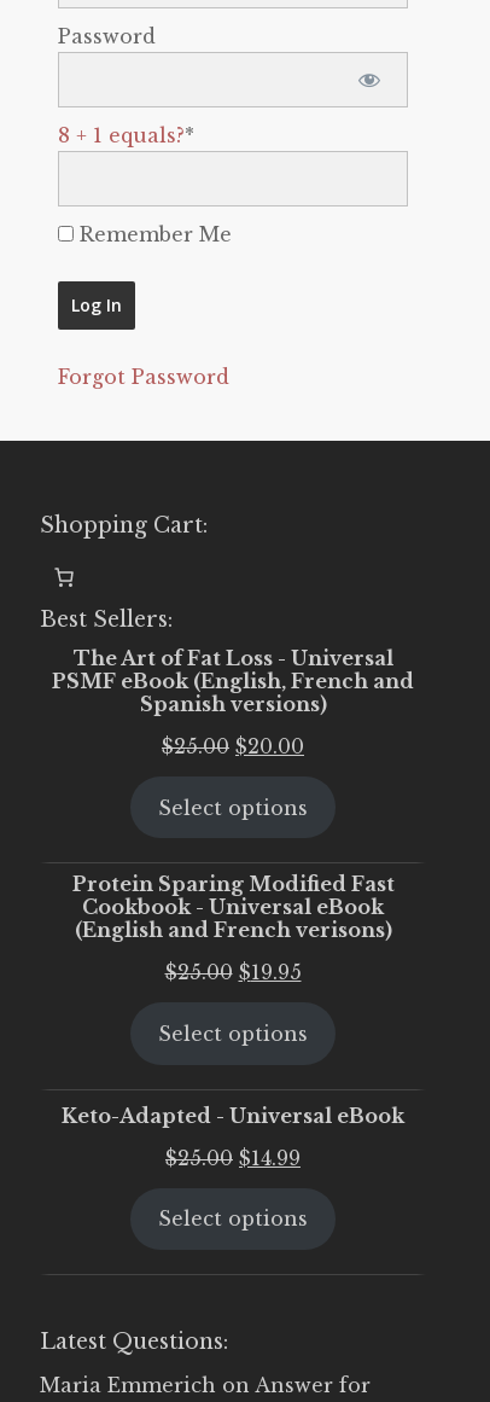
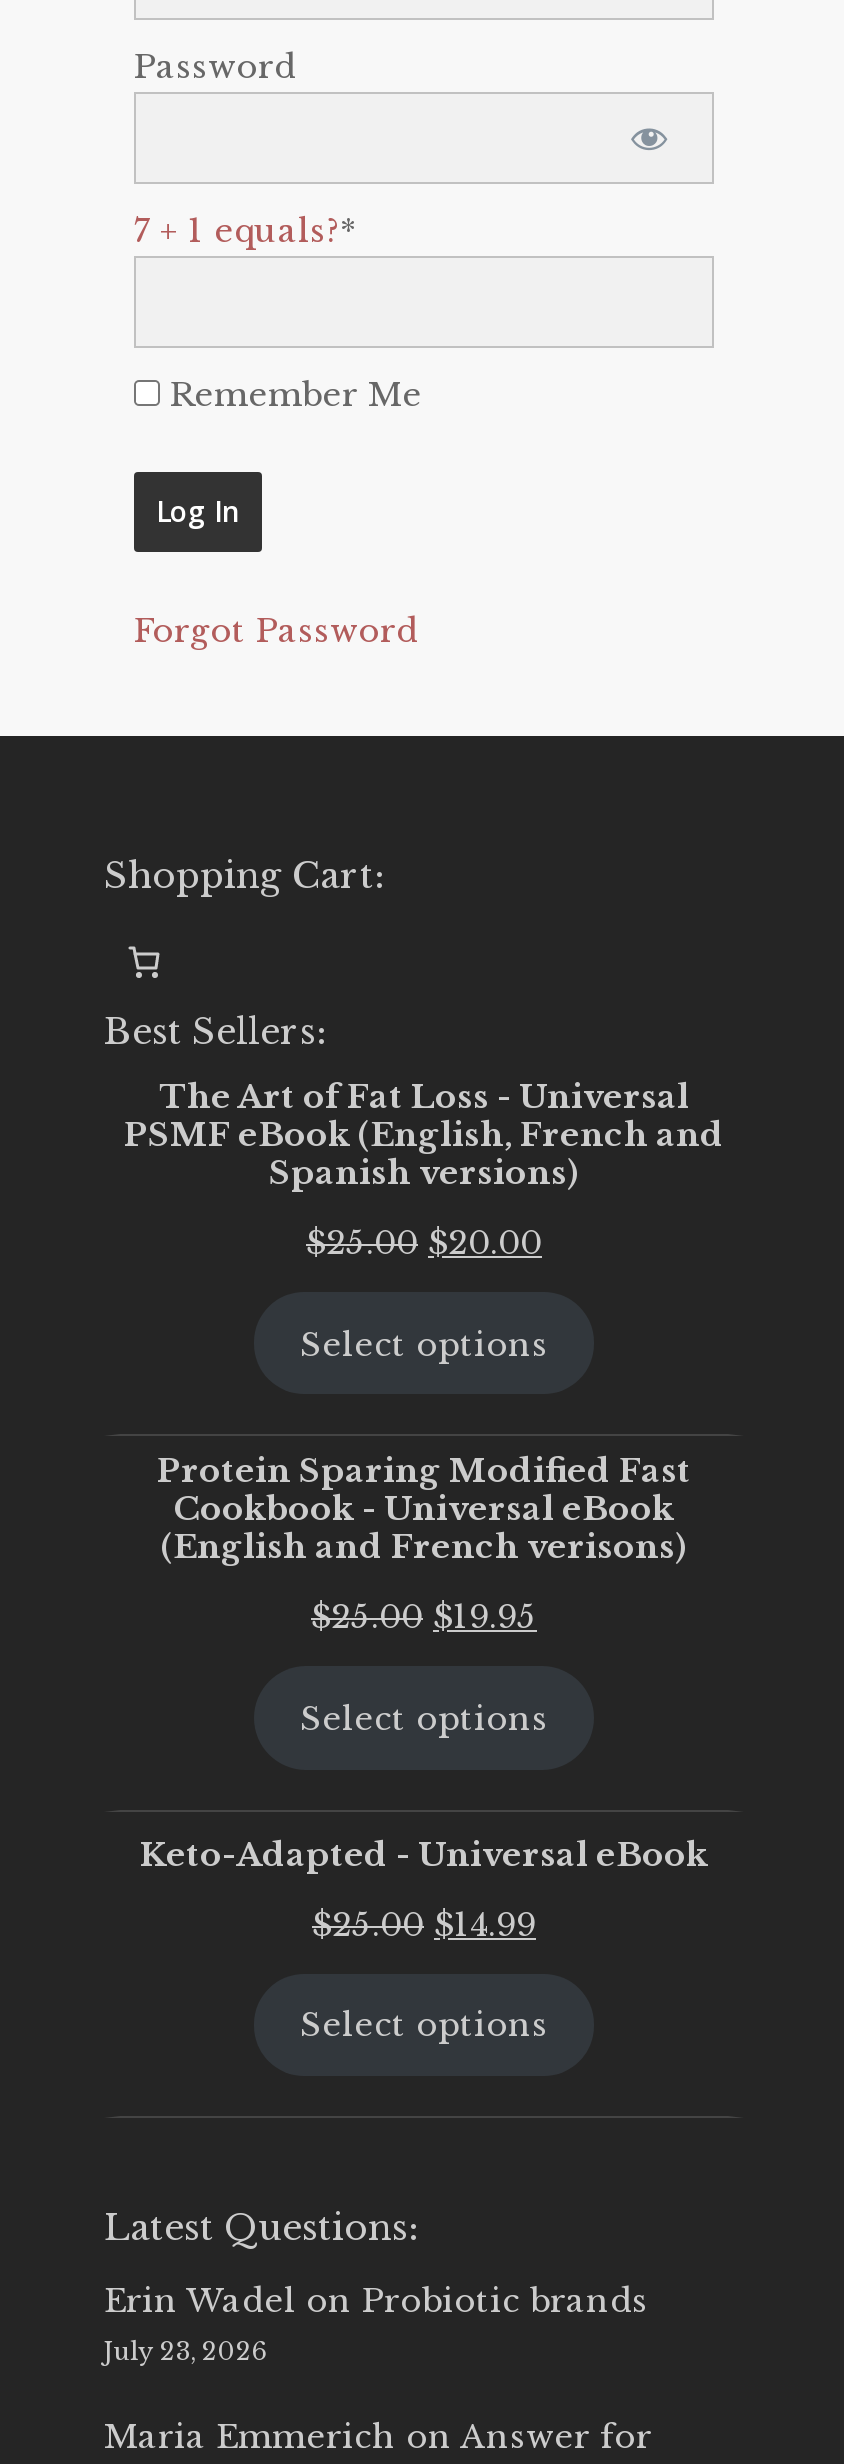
- 8 + 1 equals?*
+ 7 + 1 equals?*

+ Erin Wadel on Probiotic brands
+ July 23, 2026
